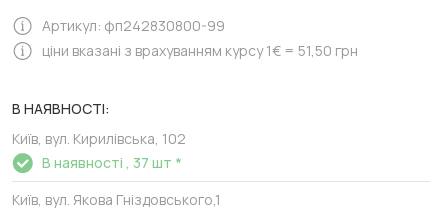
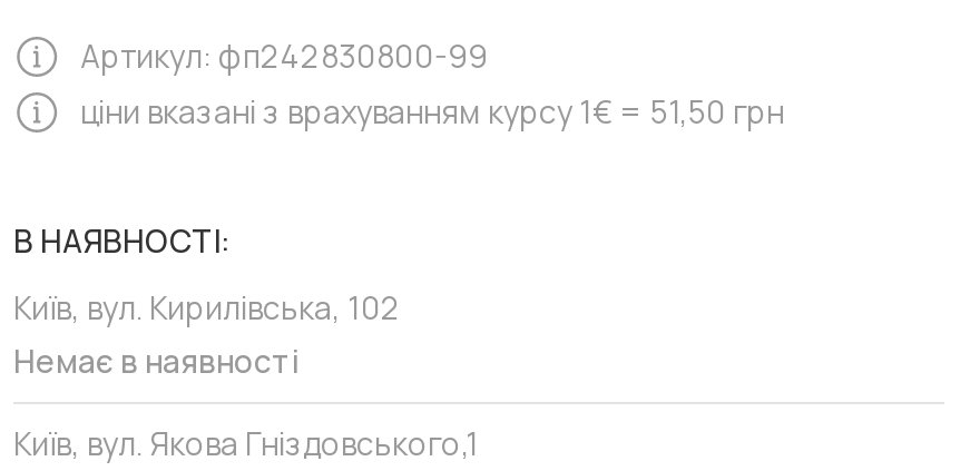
- В наявності , 37 шт *
+ Немає в наявності
